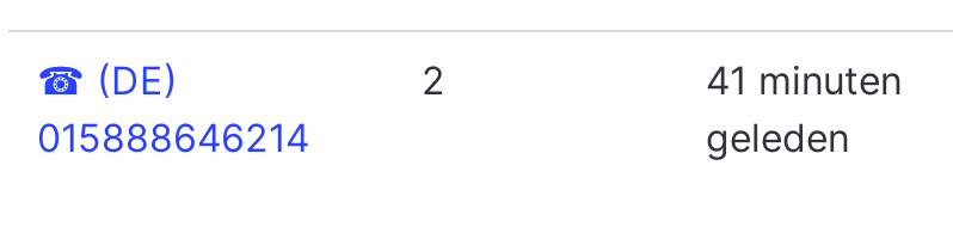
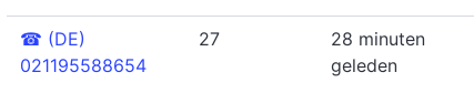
- 2
+ 27

- 41 minuten
+ 28 minuten

- 015888646214
+ 021195588654
